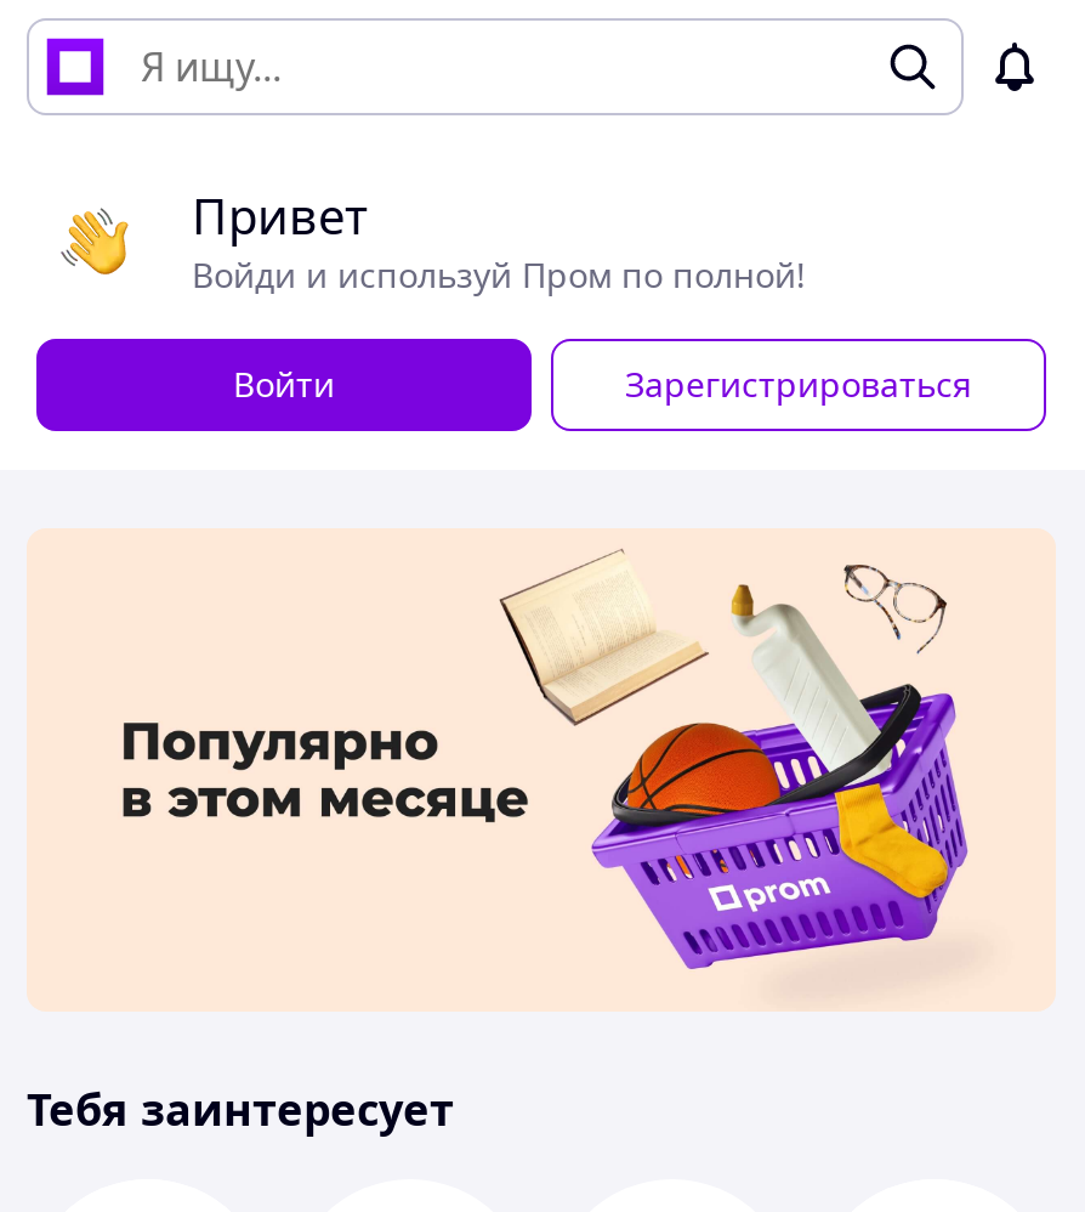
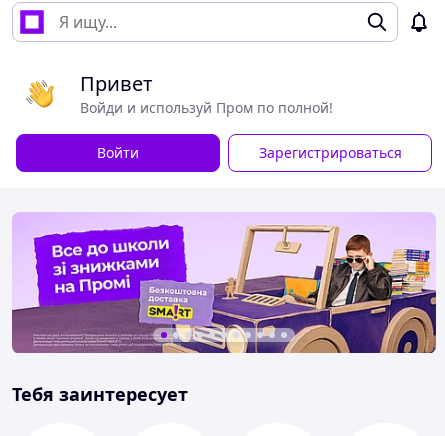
- [image]
+ [image]
